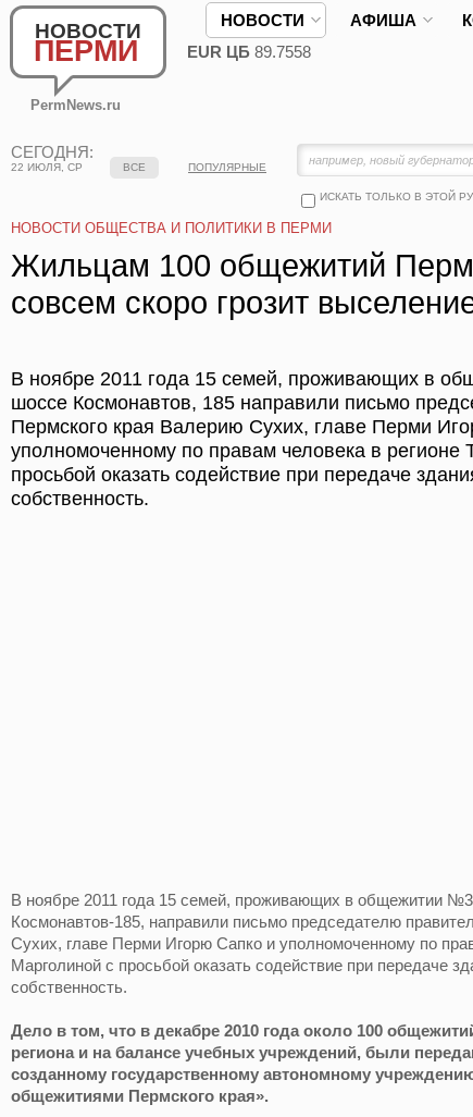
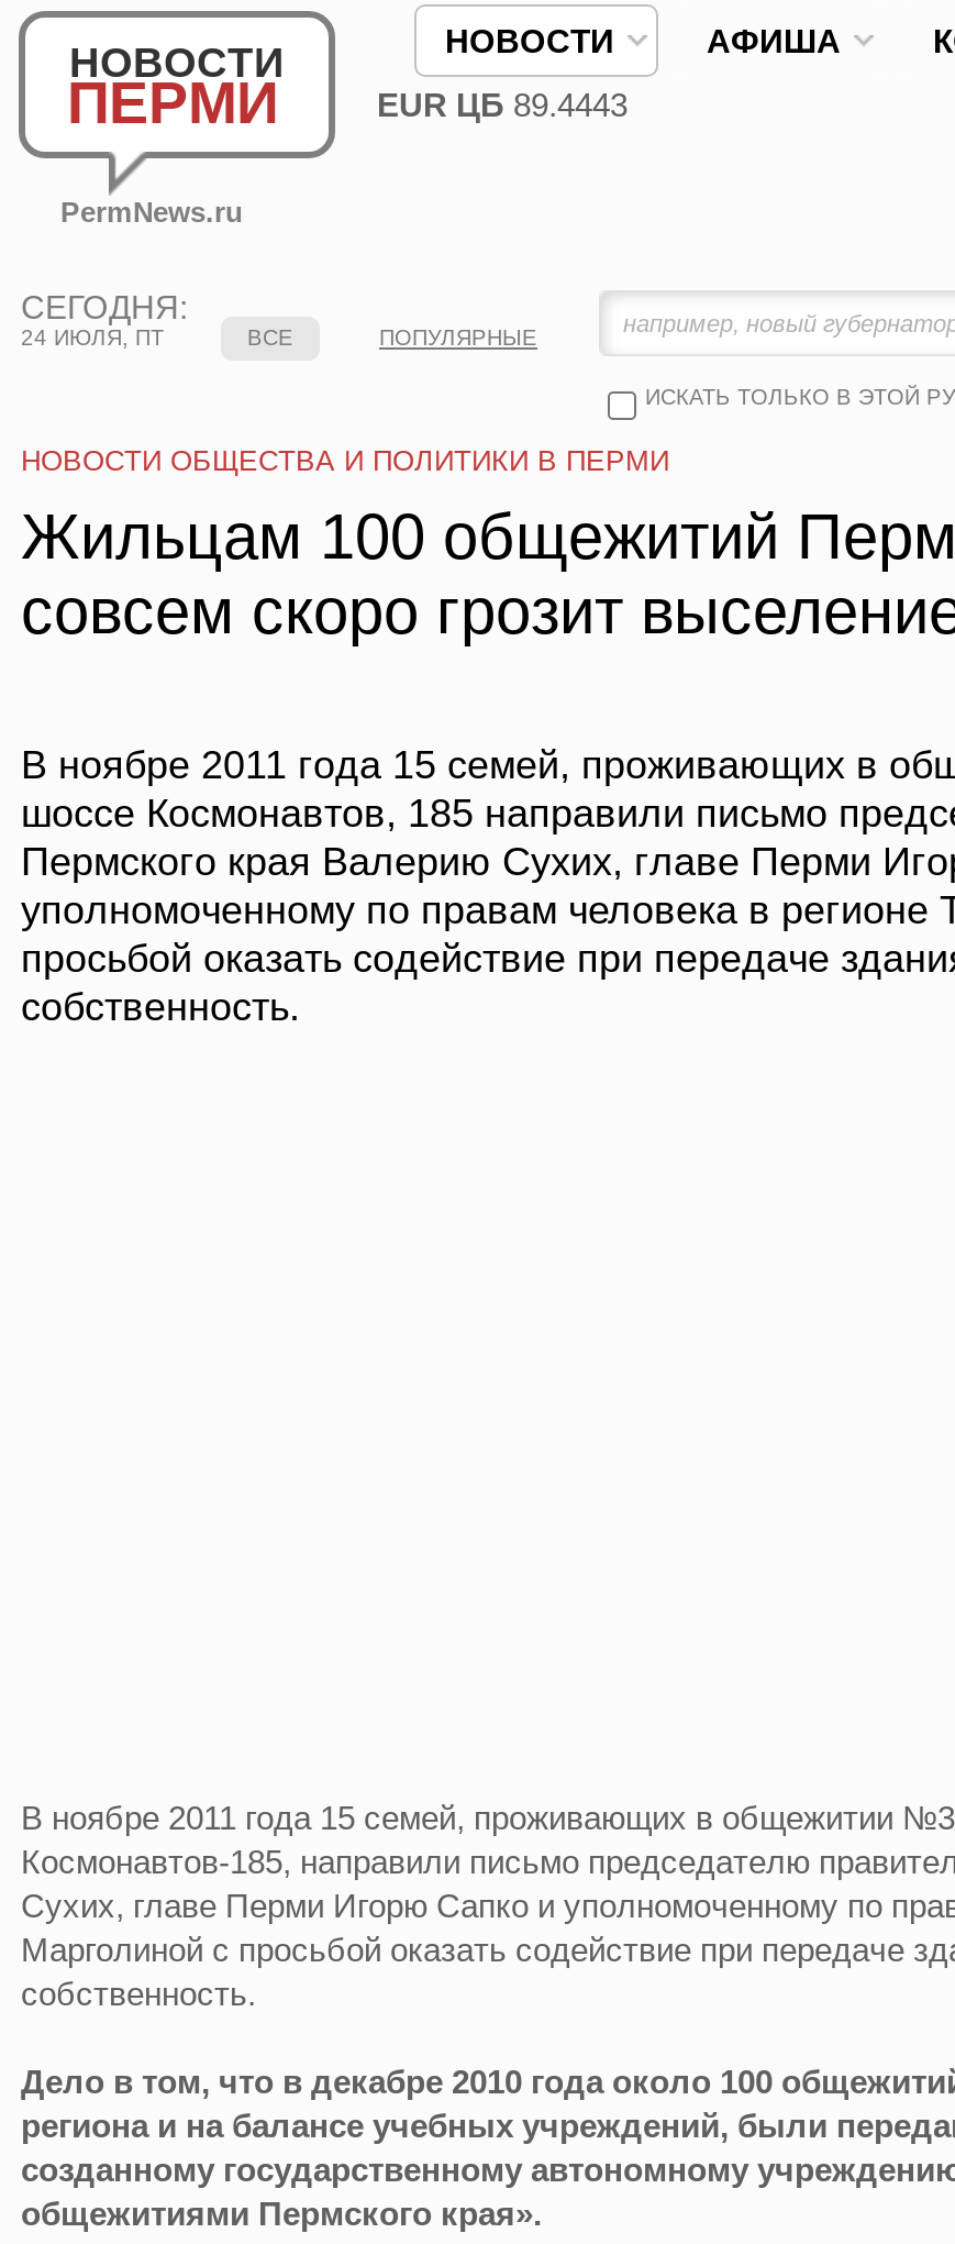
- EUR ЦБ 89.7558
+ EUR ЦБ 89.4443

- 22 ИЮЛЯ, СР
+ 24 ИЮЛЯ, ПТ
